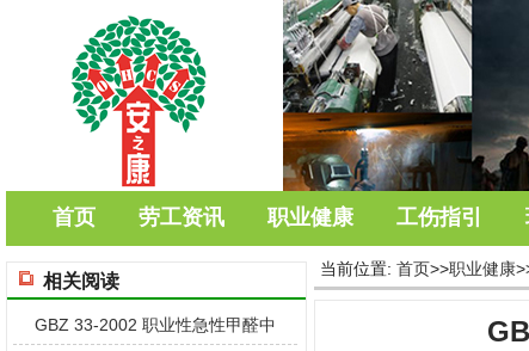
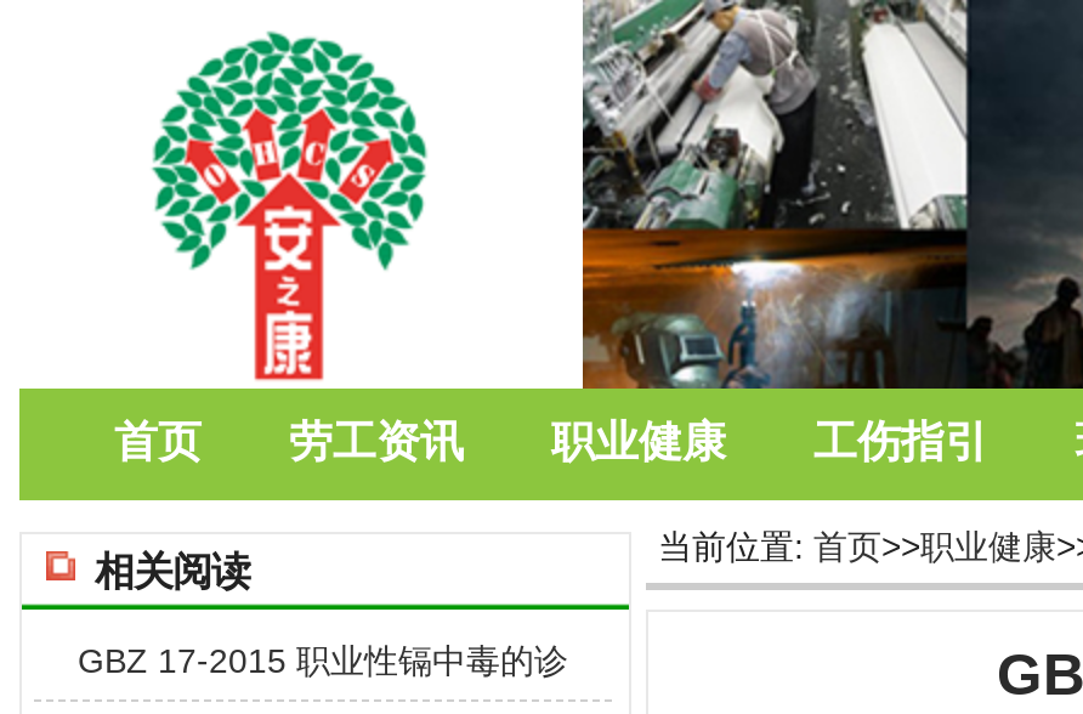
- GBZ 33-2002 职业性急性甲醛中
+ GBZ 17-2015 职业性镉中毒的诊
